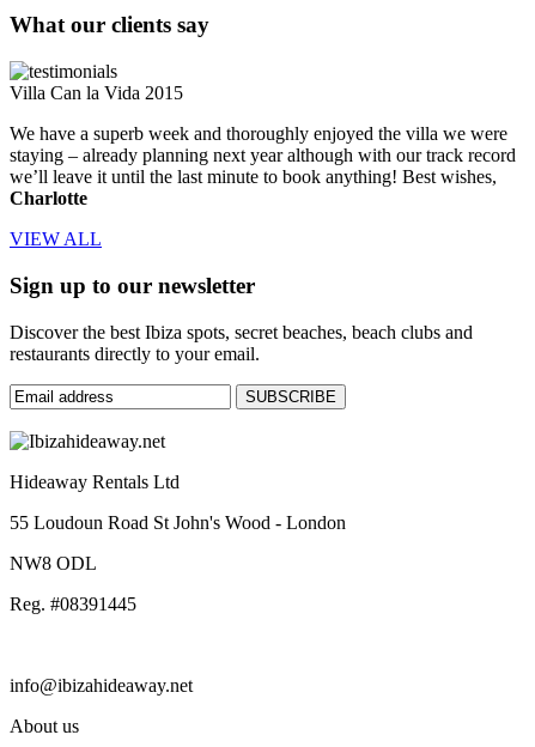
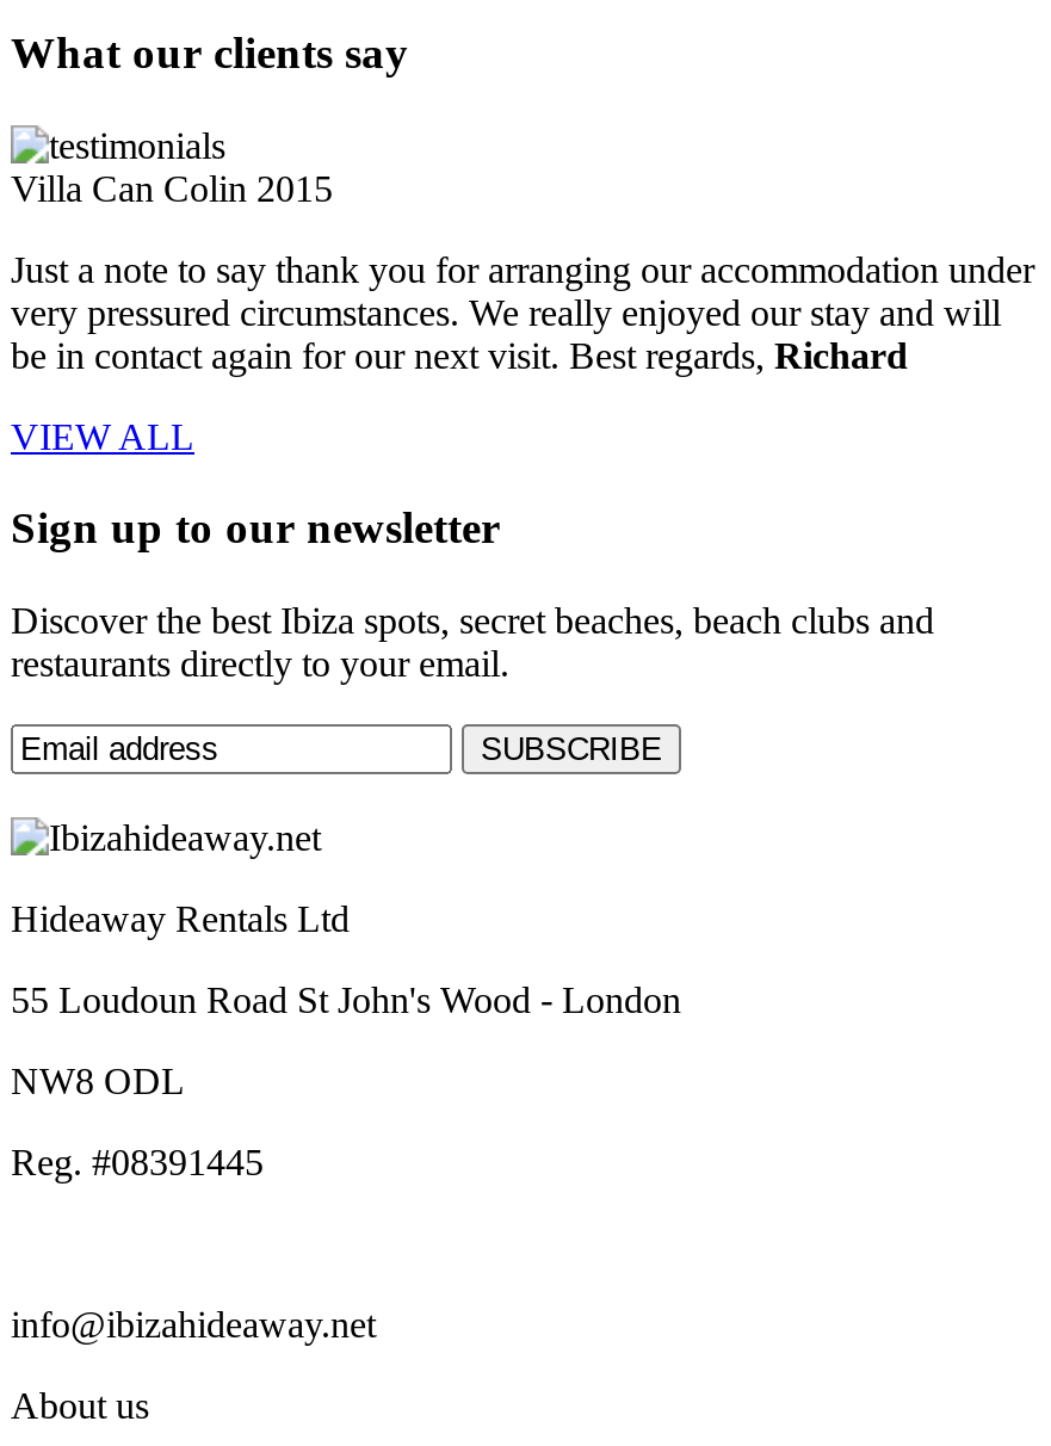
- Villa Can la Vida 2015
+ Villa Can Colin 2015

- We have a superb week and thoroughly enjoyed the villa we were
- staying – already planning next year although with our track record
- we’ll leave it until the last minute to book anything! Best wishes,
- Charlotte
+ Just a note to say thank you for arranging our accommodation under
+ very pressured circumstances. We really enjoyed our stay and will
+ be in contact again for our next visit. Best regards, Richard
